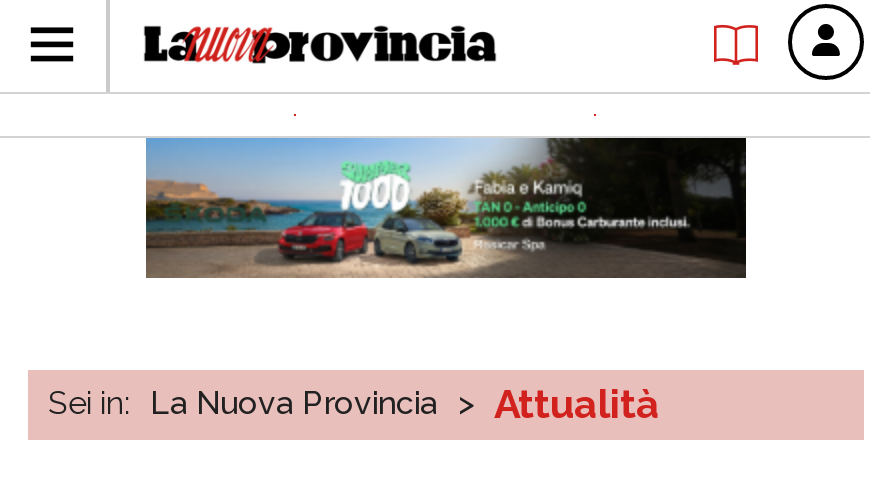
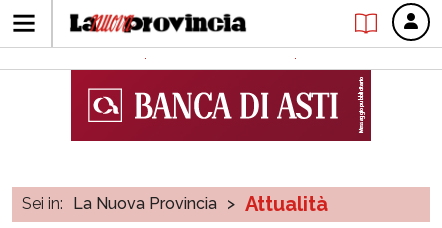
- [image]
+ [image]
